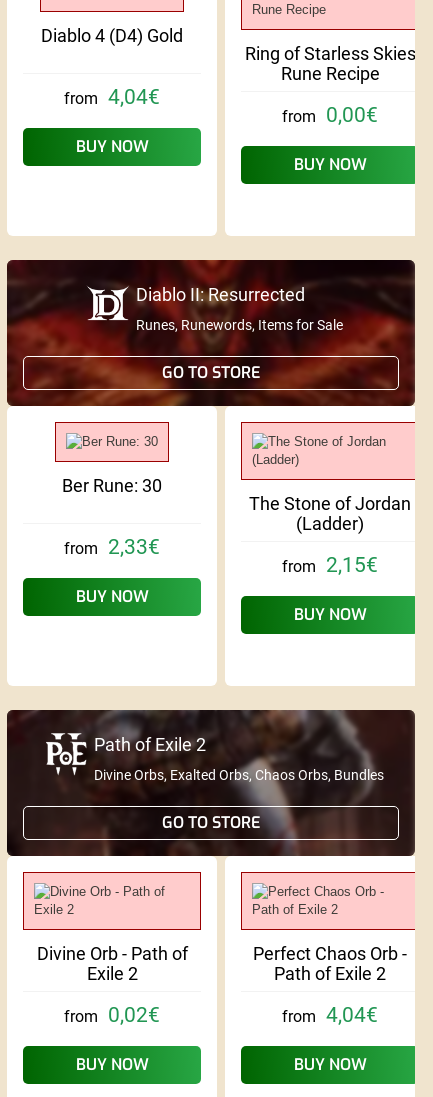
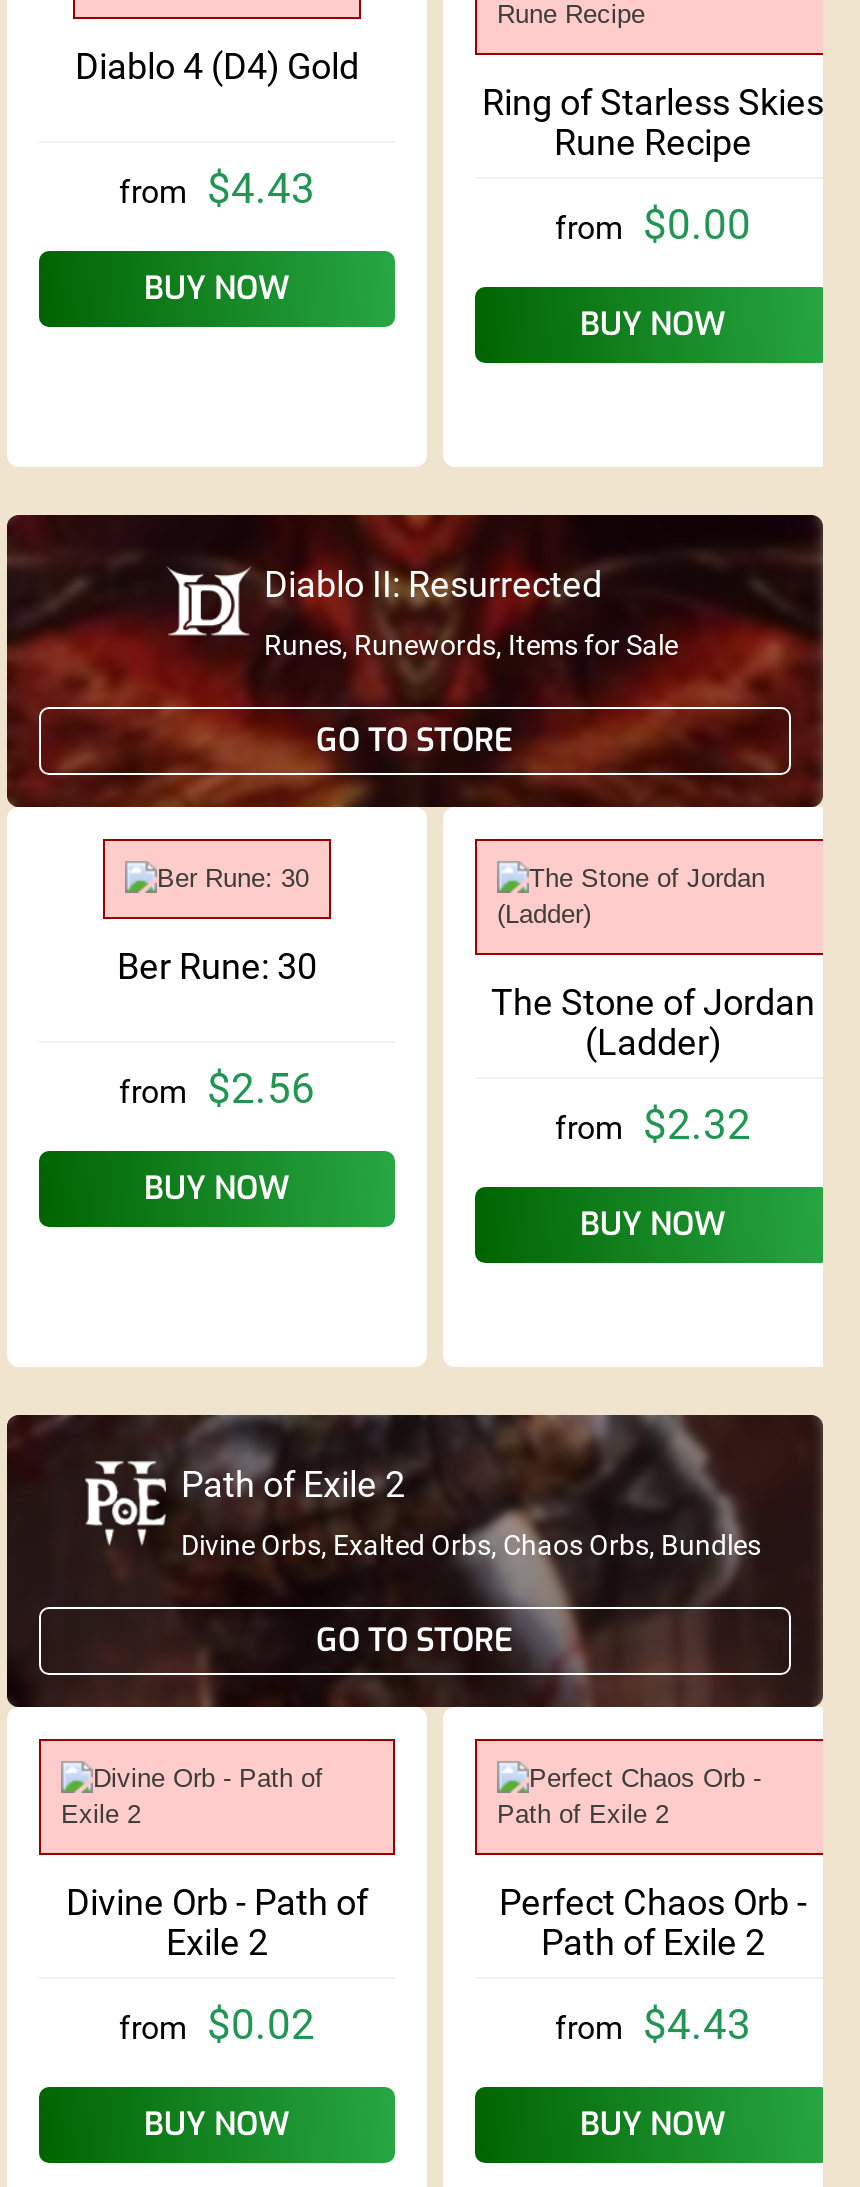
- from 4,04€
+ from $4.43

- from 0,00€
+ from $0.00

- from 2,33€
+ from $2.56

- from 2,15€
+ from $2.32

- from 0,02€
+ from $0.02

- from 4,04€
+ from $4.43
